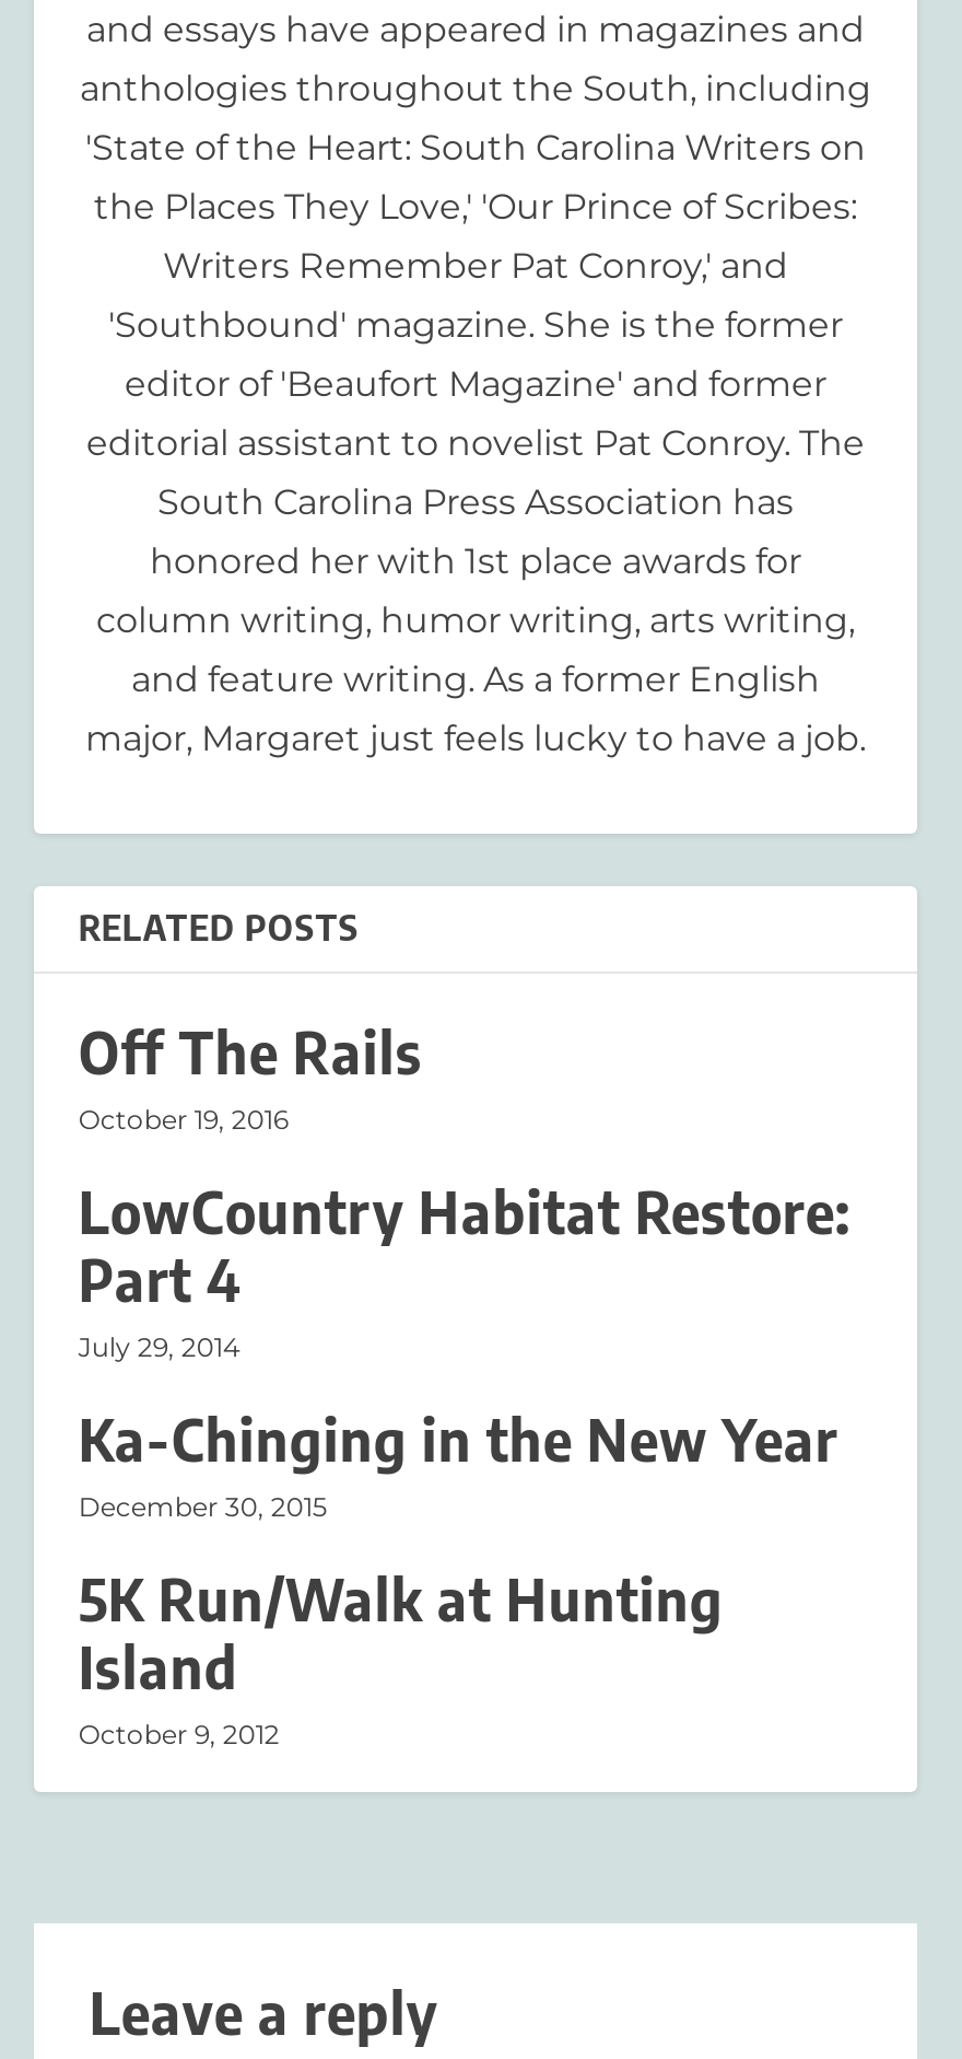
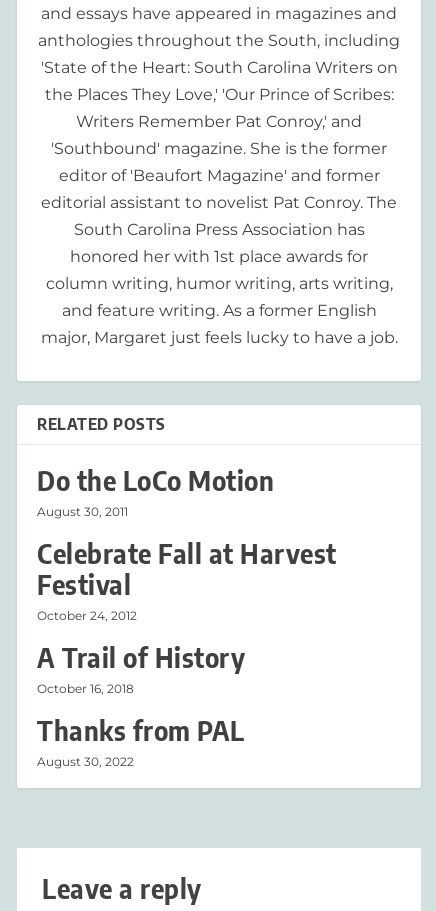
- Off The Rails
- October 19, 2016
+ Do the LoCo Motion
+ August 30, 2011

- LowCountry Habitat Restore:
- Part 4
- July 29, 2014
+ Celebrate Fall at Harvest
+ Festival
+ October 24, 2012

- Ka-Chinging in the New Year
- December 30, 2015
+ A Trail of History
+ October 16, 2018

- 5K Run/Walk at Hunting
- Island
- October 9, 2012
+ Thanks from PAL
+ August 30, 2022
